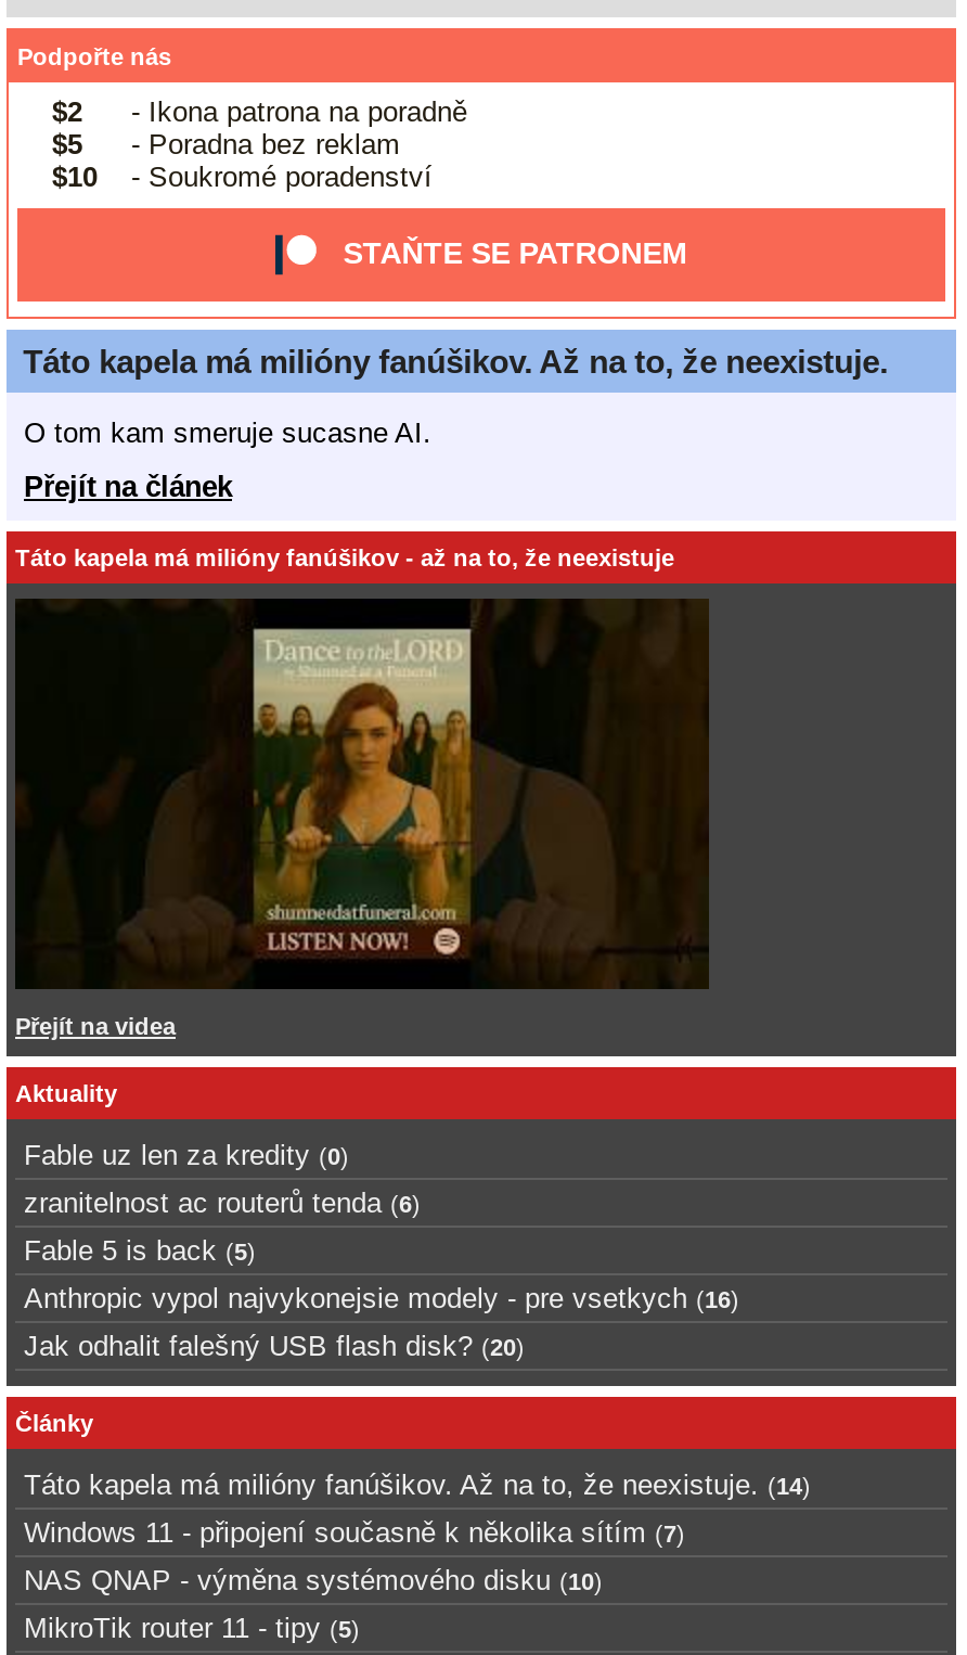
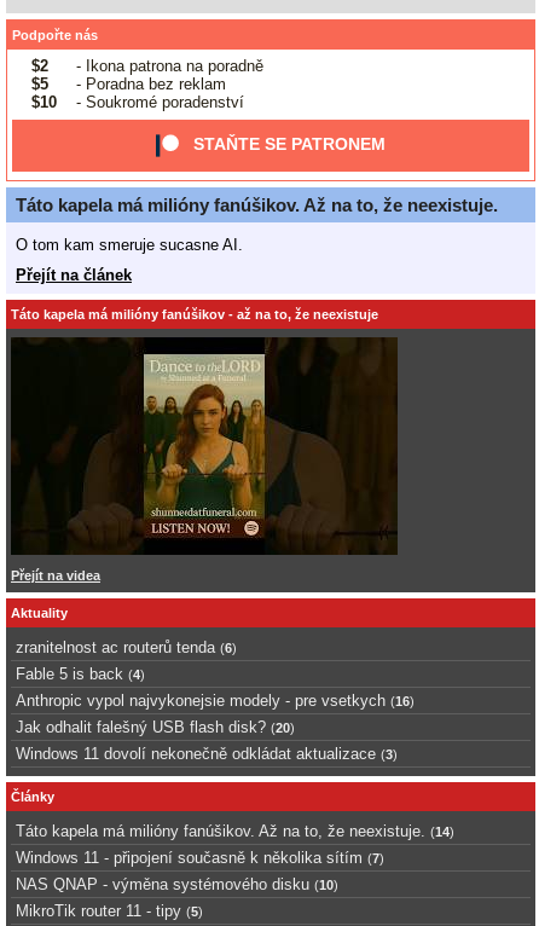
- Fable uz len za kredity (0)

moved up: zranitelnost ac routerů tenda (6)

- Fable 5 is back (5)
+ Fable 5 is back (4)

moved up: Anthropic vypol najvykonejsie modely - pre vsetkych (16) | Jak odhalit falešný USB flash disk? (20)

+ Windows 11 dovolí nekonečně odkládat aktualizace (3)
